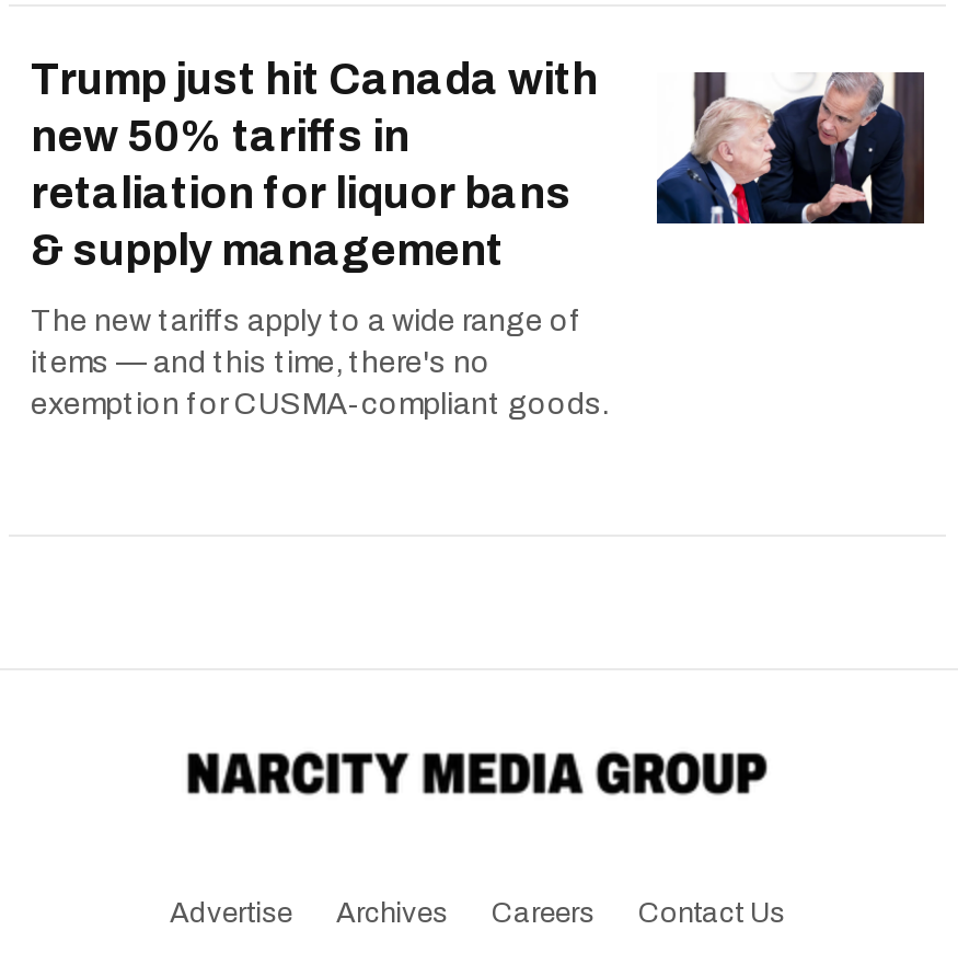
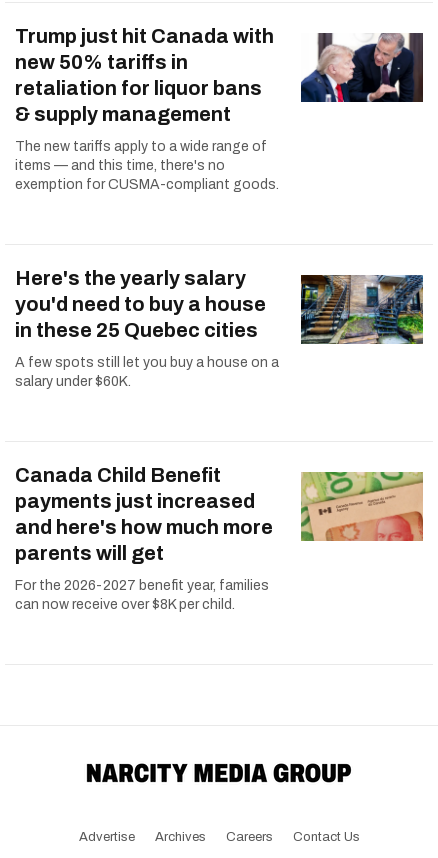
+ [image]
+ Here's the yearly salary
+ you'd need to buy a house
+ in these 25 Quebec cities
+ A few spots still let you buy a house on a
+ salary under $60K.

+ [image]
+ Canada Child Benefit
+ payments just increased
+ and here's how much more
+ parents will get
+ For the 2026-2027 benefit year, families
+ can now receive over $8K per child.
